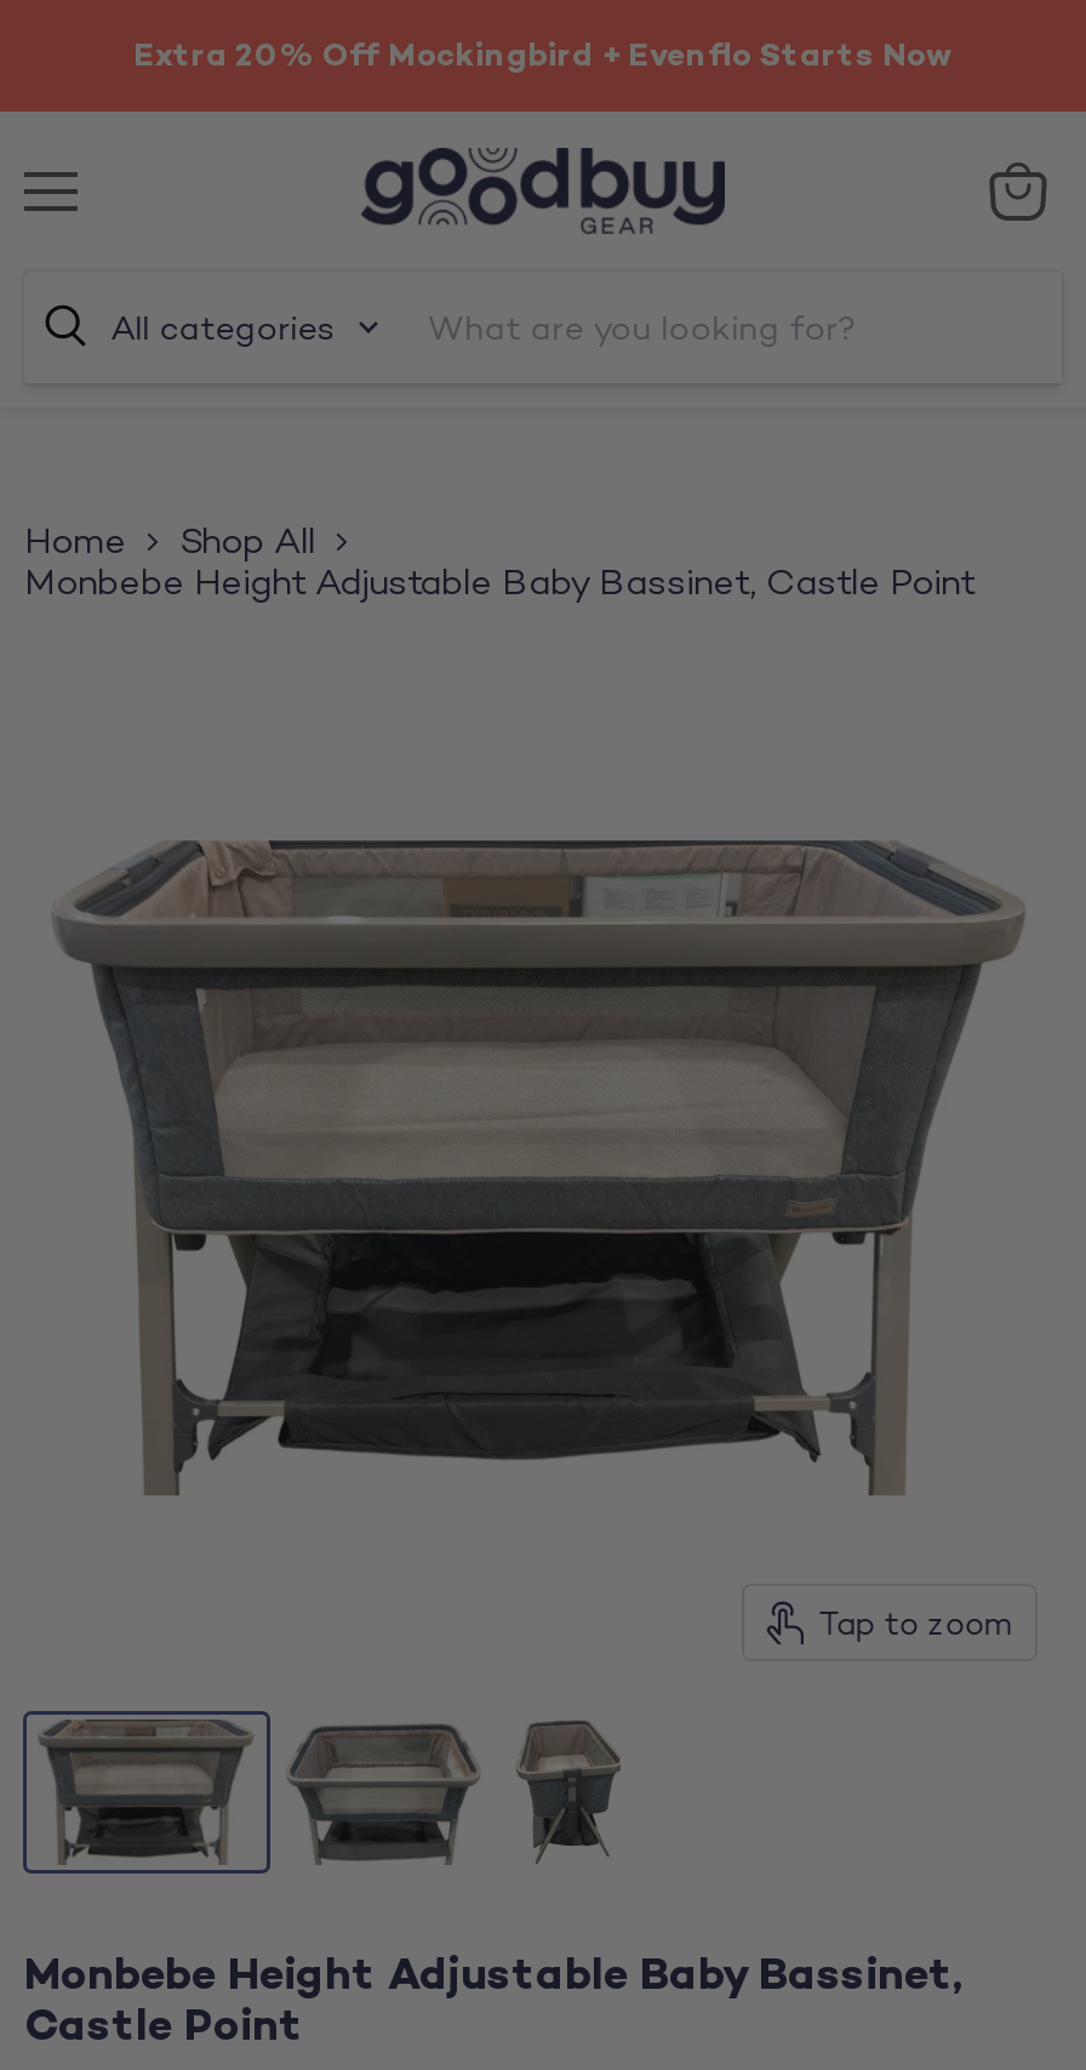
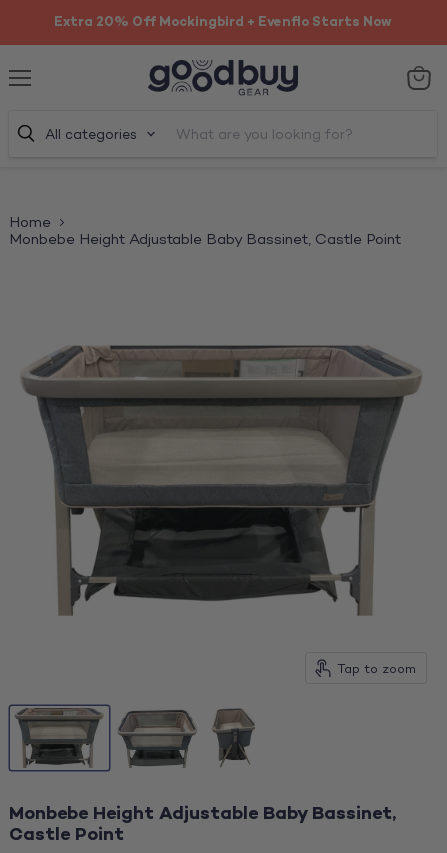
- Shop All
